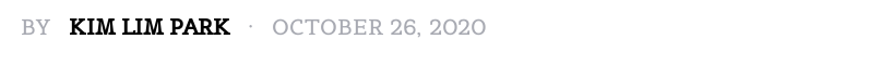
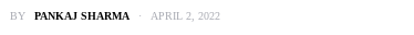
- KIM LIM PARK
- OCTOBER 26, 2020
+ PANKAJ SHARMA
+ APRIL 2, 2022
